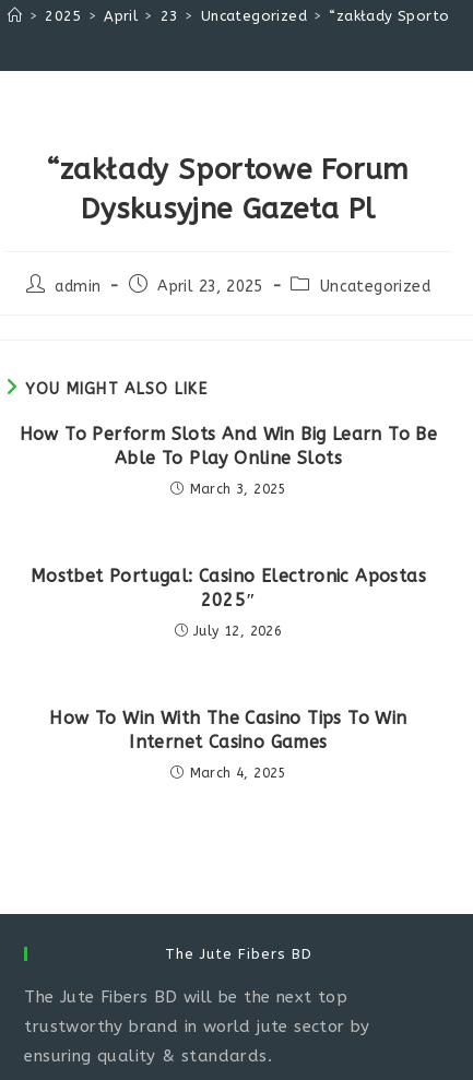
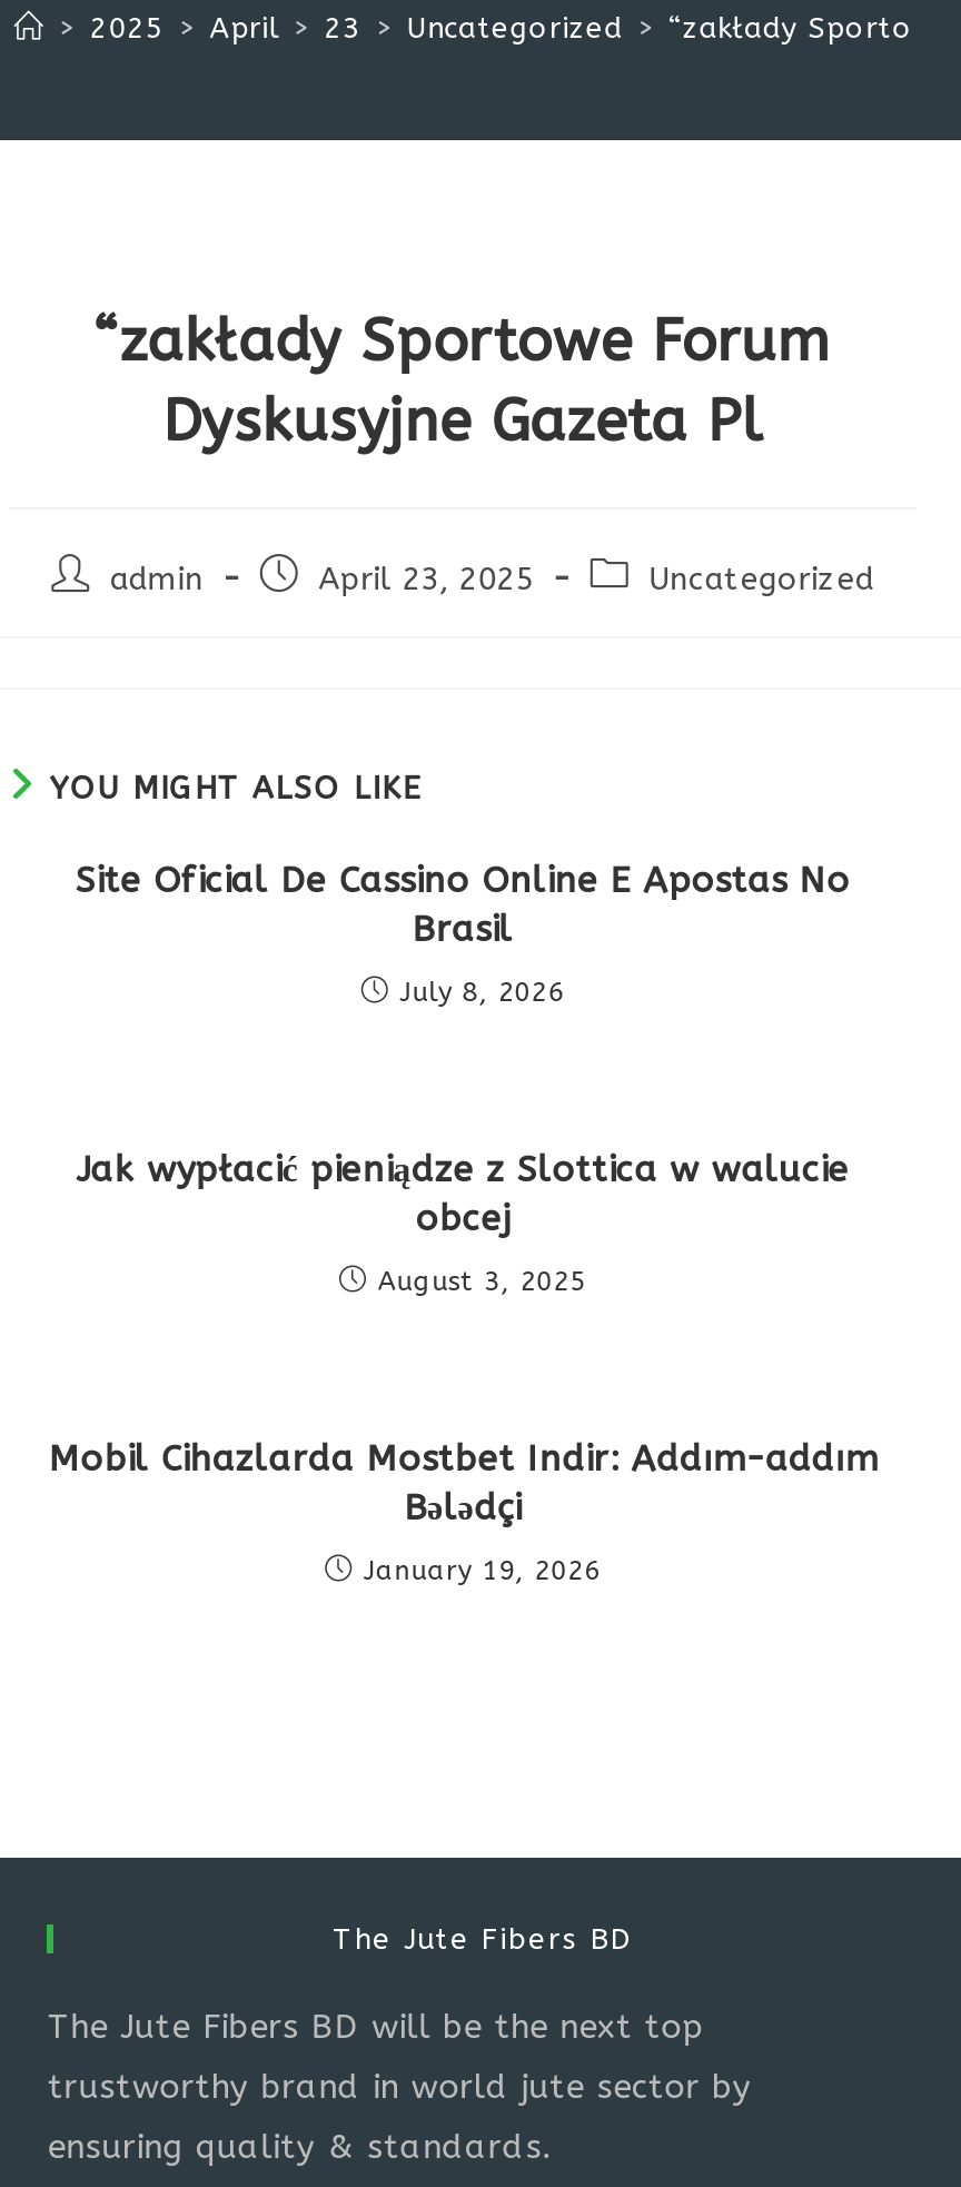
- How To Perform Slots And Win Big Learn To Be
- Able To Play Online Slots
+ Site Oficial De Cassino Online E Apostas No
+ Brasil

- March 3, 2025
+ July 8, 2026

- Mostbet Portugal: Casino Electronic Apostas
- 2025″
+ Jak wypłacić pieniądze z Slottica w walucie
+ obcej

- July 12, 2026
+ August 3, 2025

- How To Win With The Casino Tips To Win
- Internet Casino Games
+ Mobil Cihazlarda Mostbet Indir: Addım-addım
+ Bələdçi

- March 4, 2025
+ January 19, 2026
